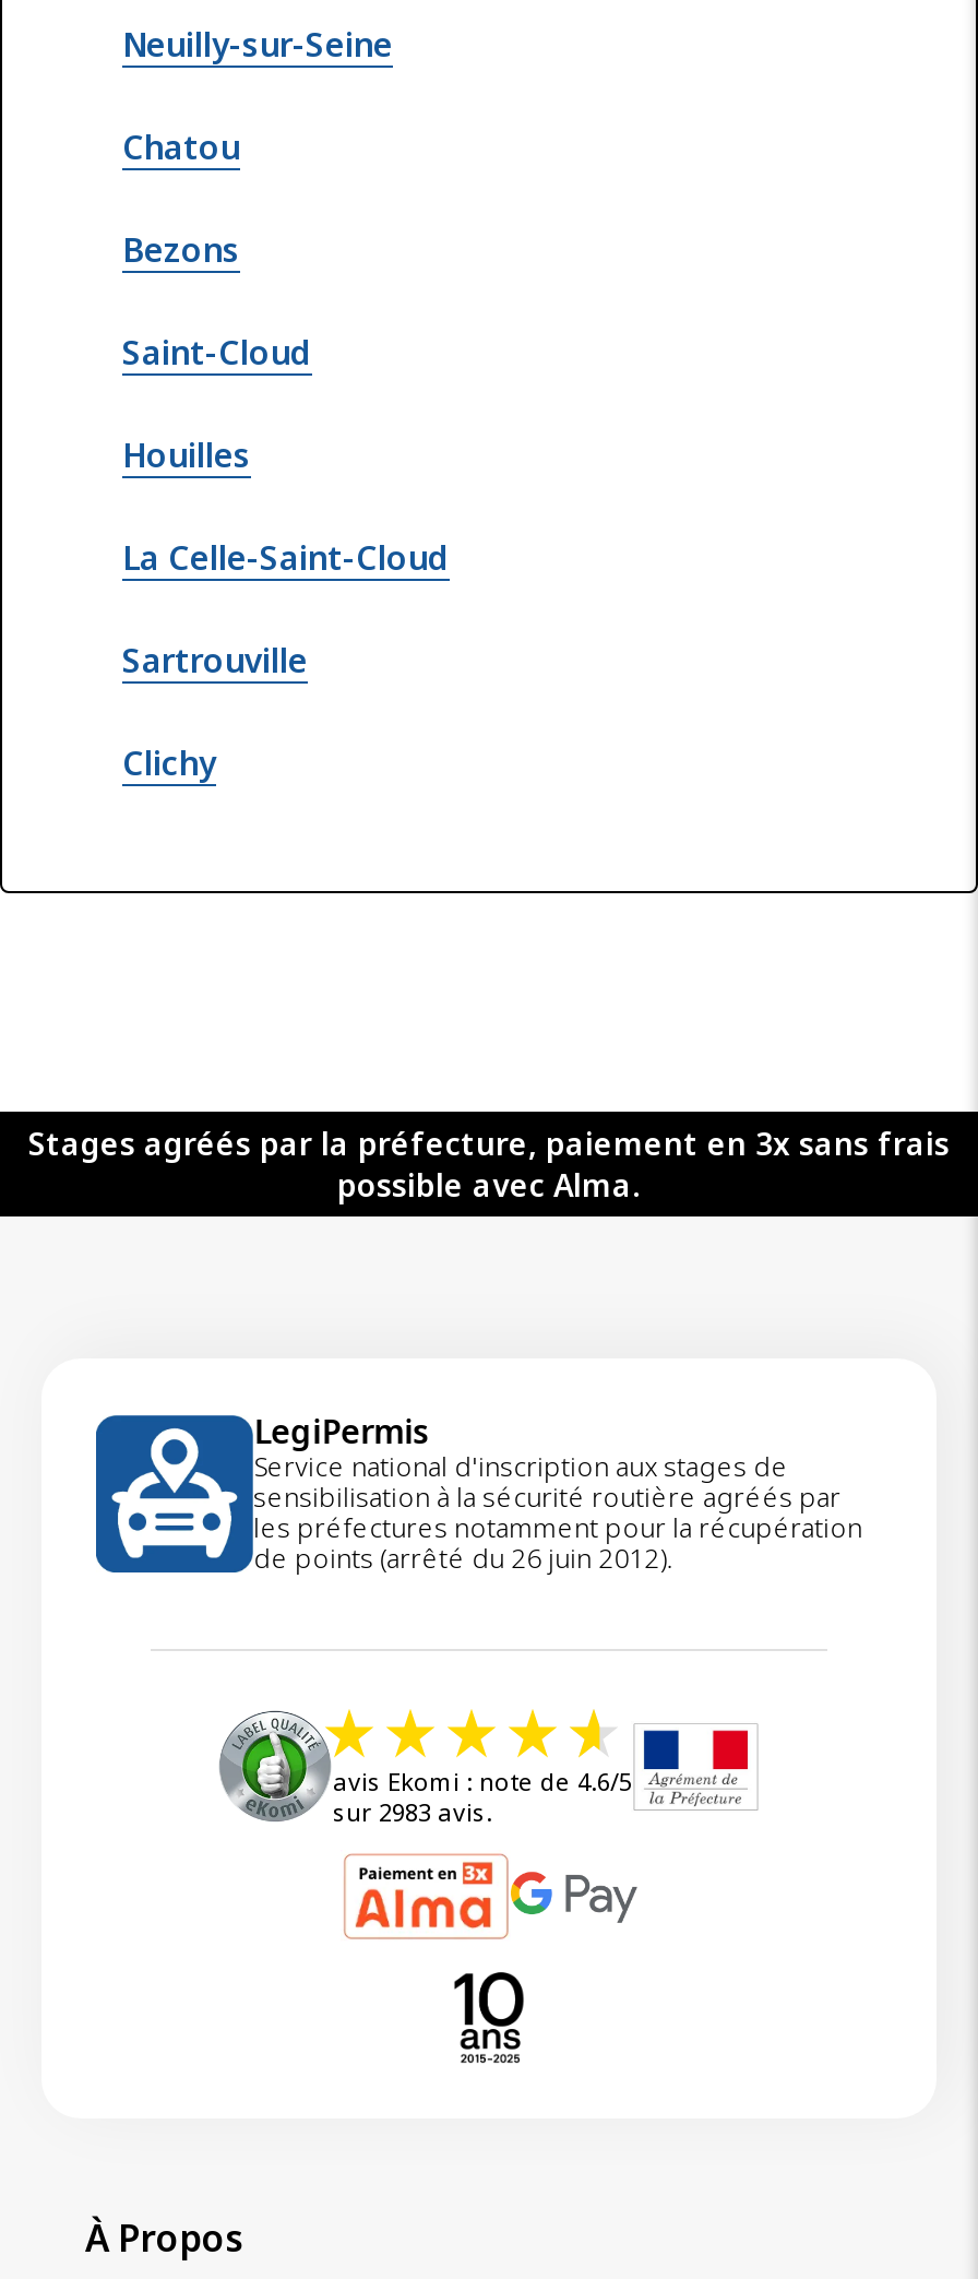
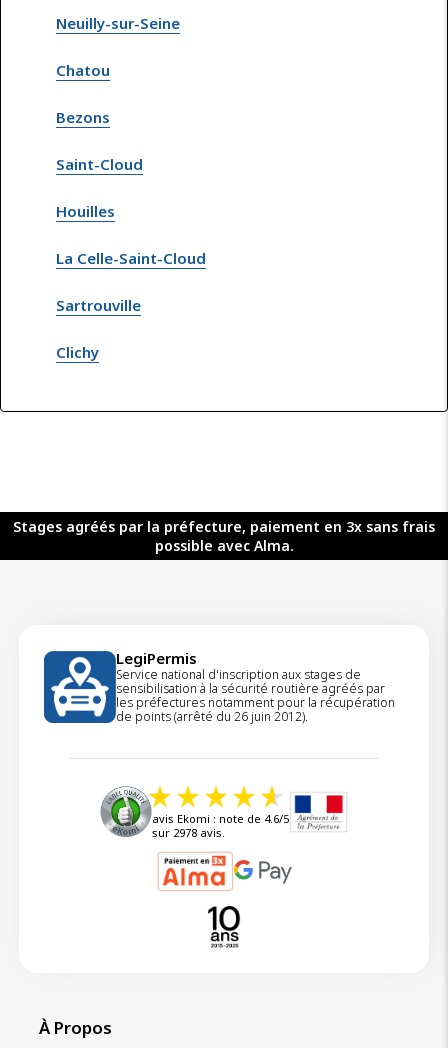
- sur 2983 avis.
+ sur 2978 avis.
